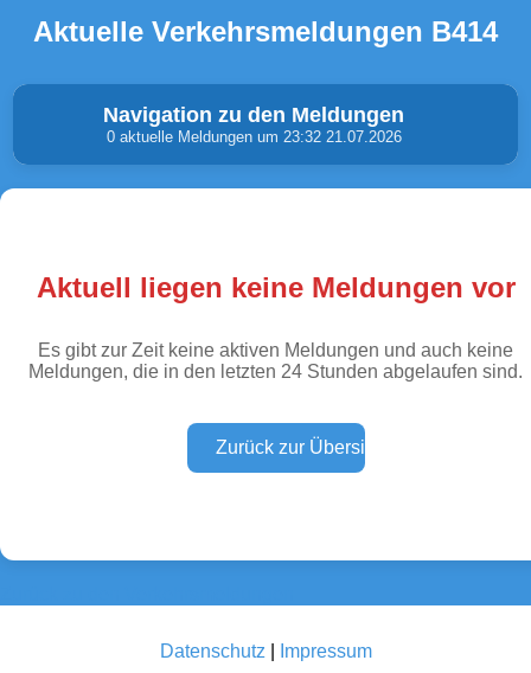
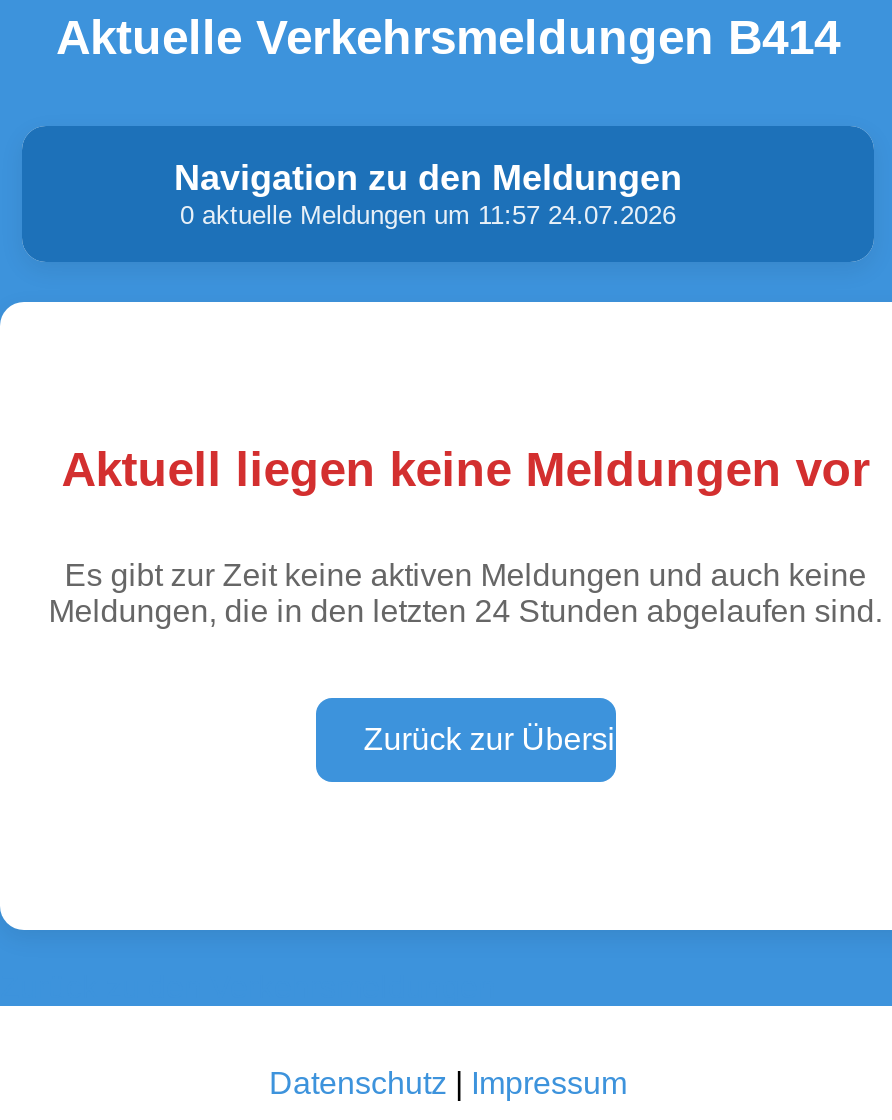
- 0 aktuelle Meldungen um 23:32 21.07.2026
+ 0 aktuelle Meldungen um 11:57 24.07.2026
